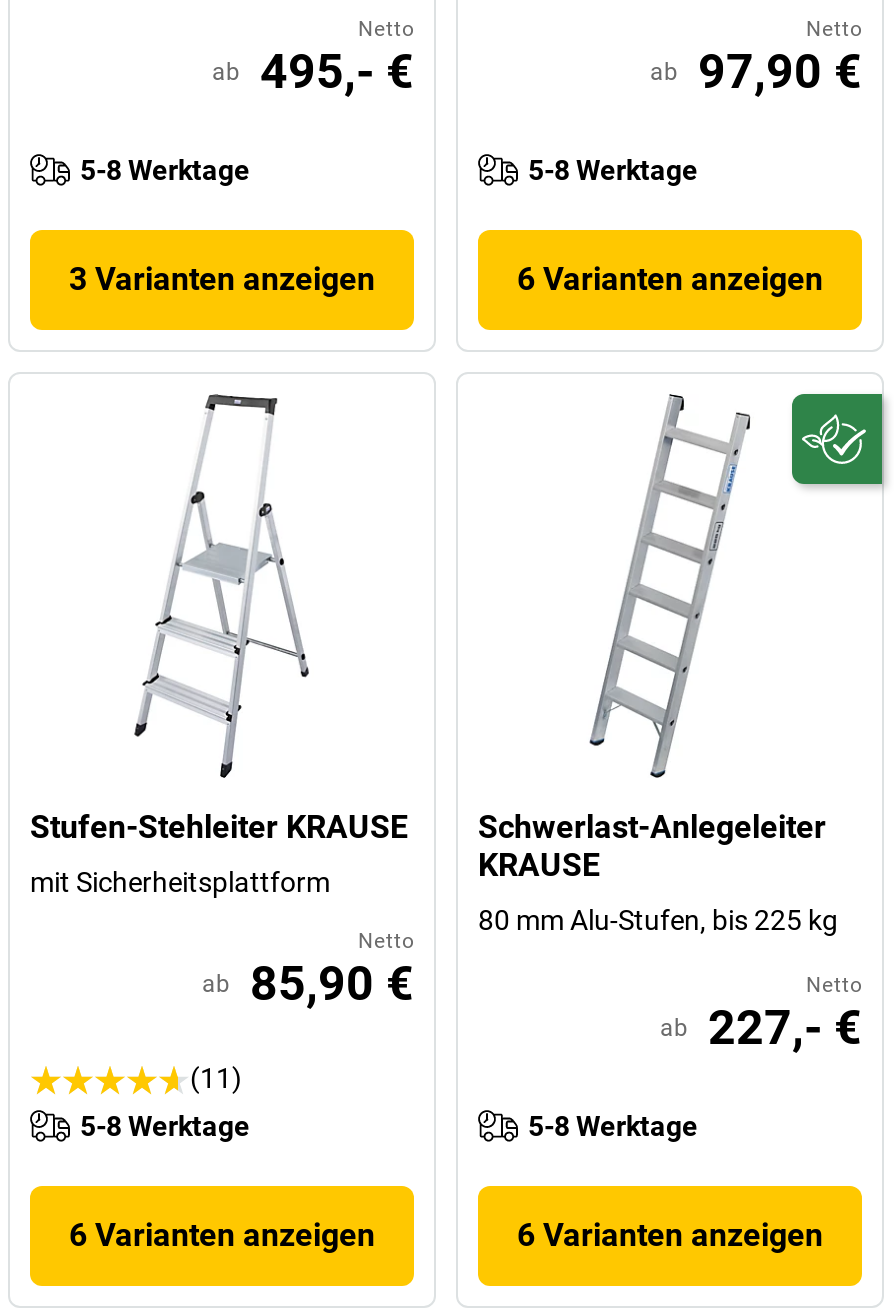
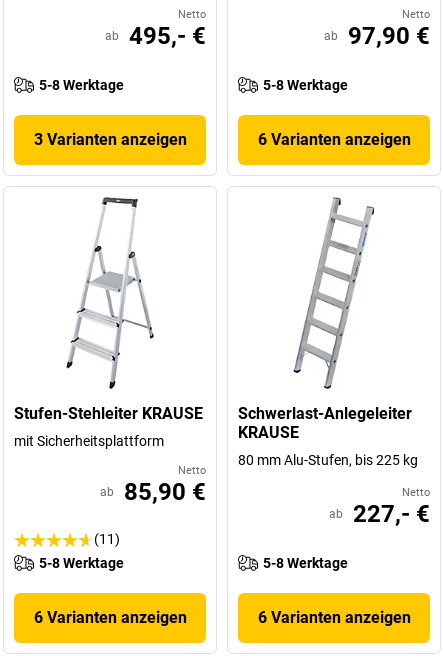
- [image]
